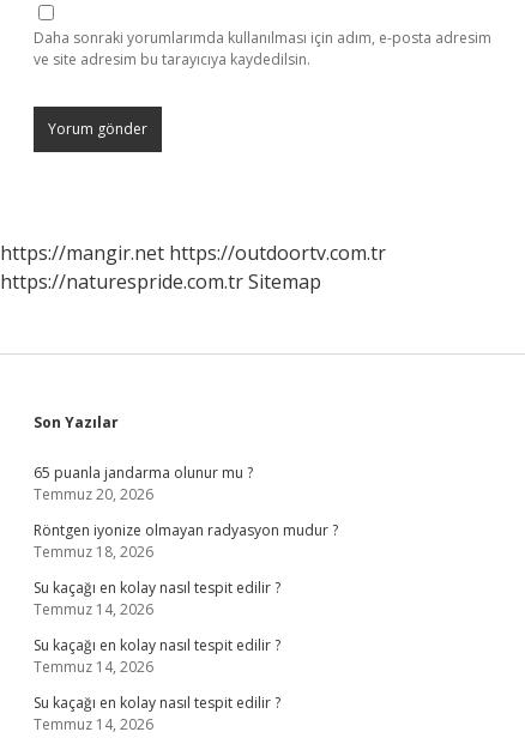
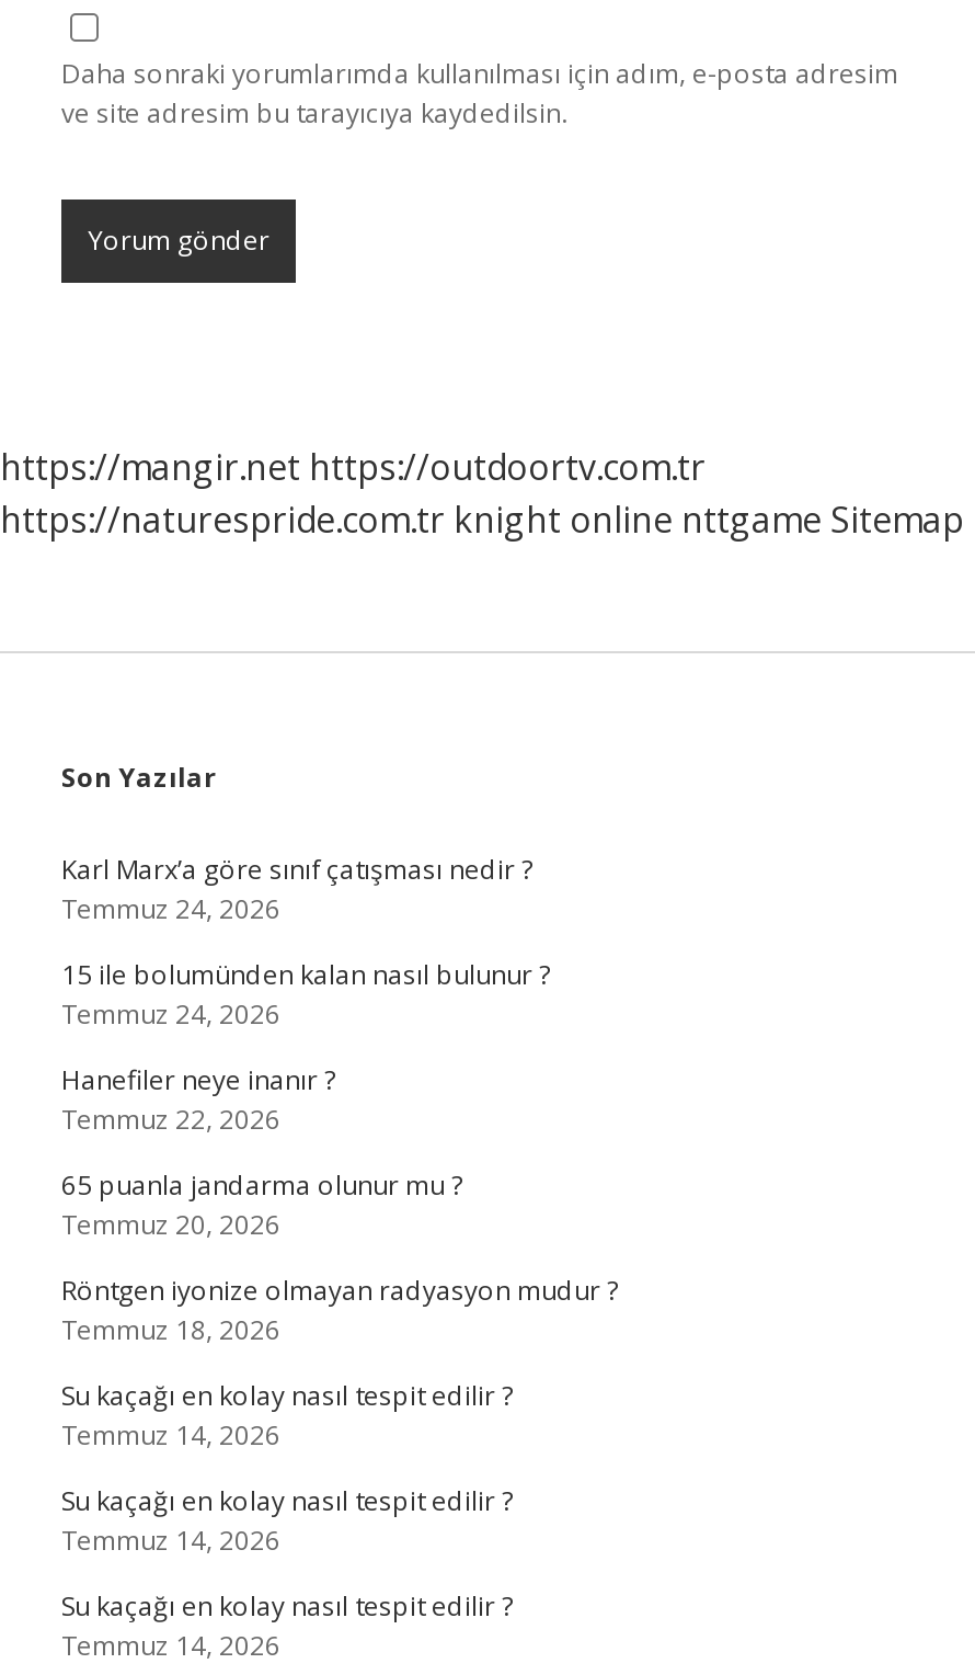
- https://naturespride.com.tr Sitemap
+ https://naturespride.com.tr knight online nttgame Sitemap

+ Karl Marx’a göre sınıf çatışması nedir ?
+ Temmuz 24, 2026
+ 15 ile bolumünden kalan nasıl bulunur ?
+ Temmuz 24, 2026
+ Hanefiler neye inanır ?
+ Temmuz 22, 2026
